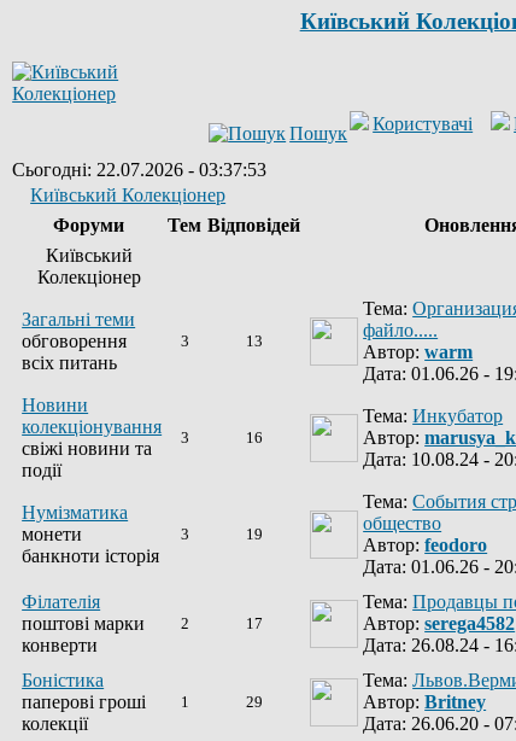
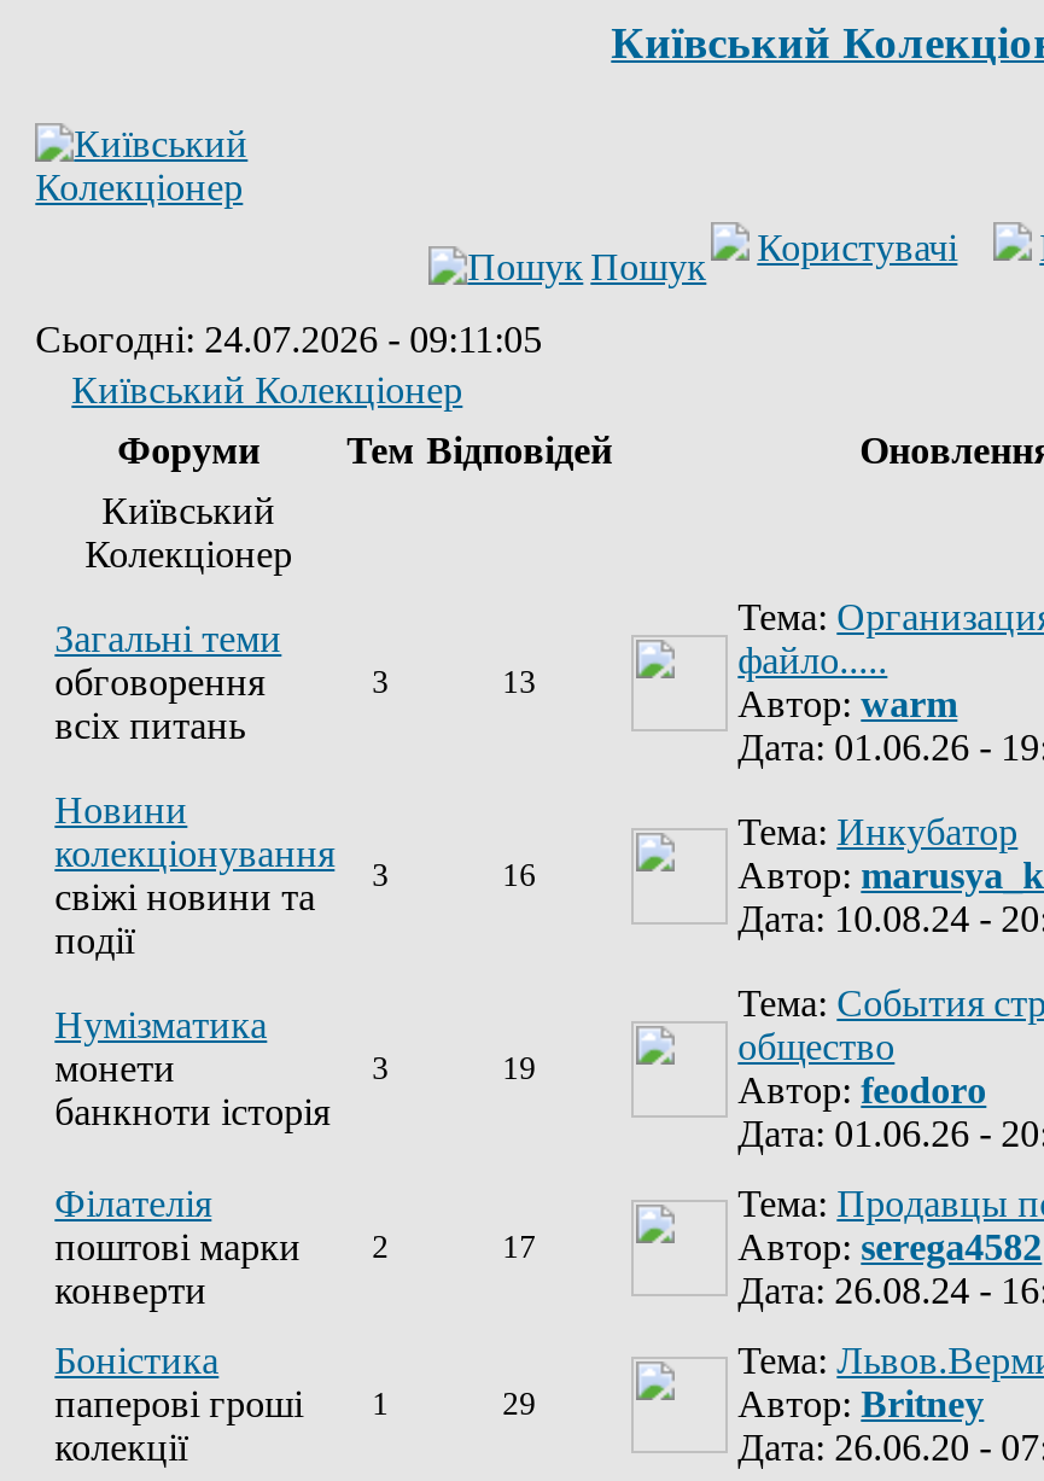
- Сьогодні: 22.07.2026 - 03:37:53
+ Сьогодні: 24.07.2026 - 09:11:05
